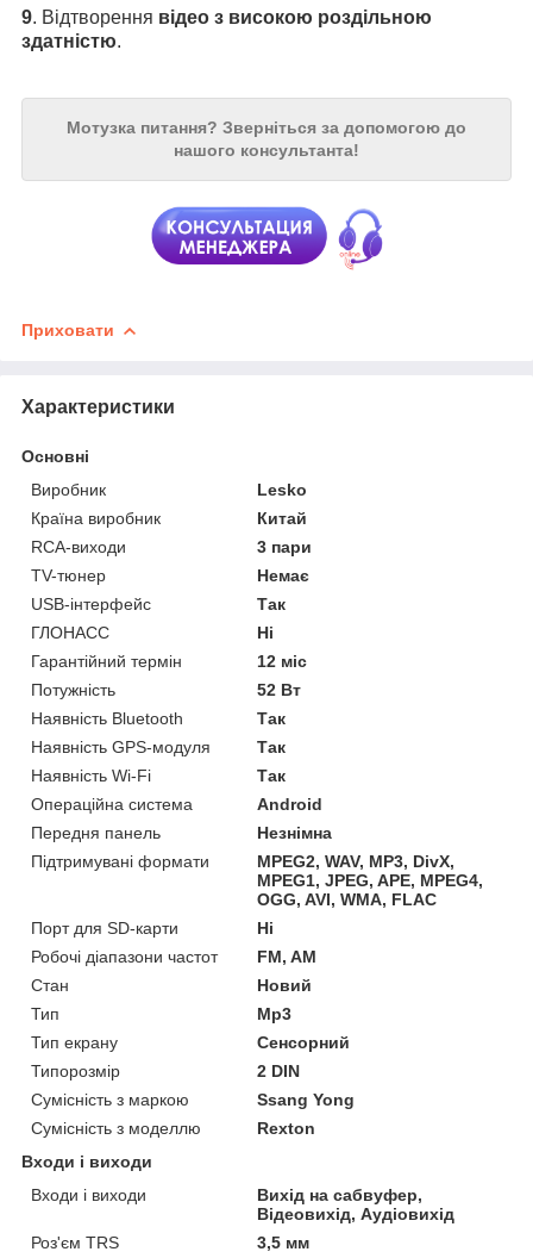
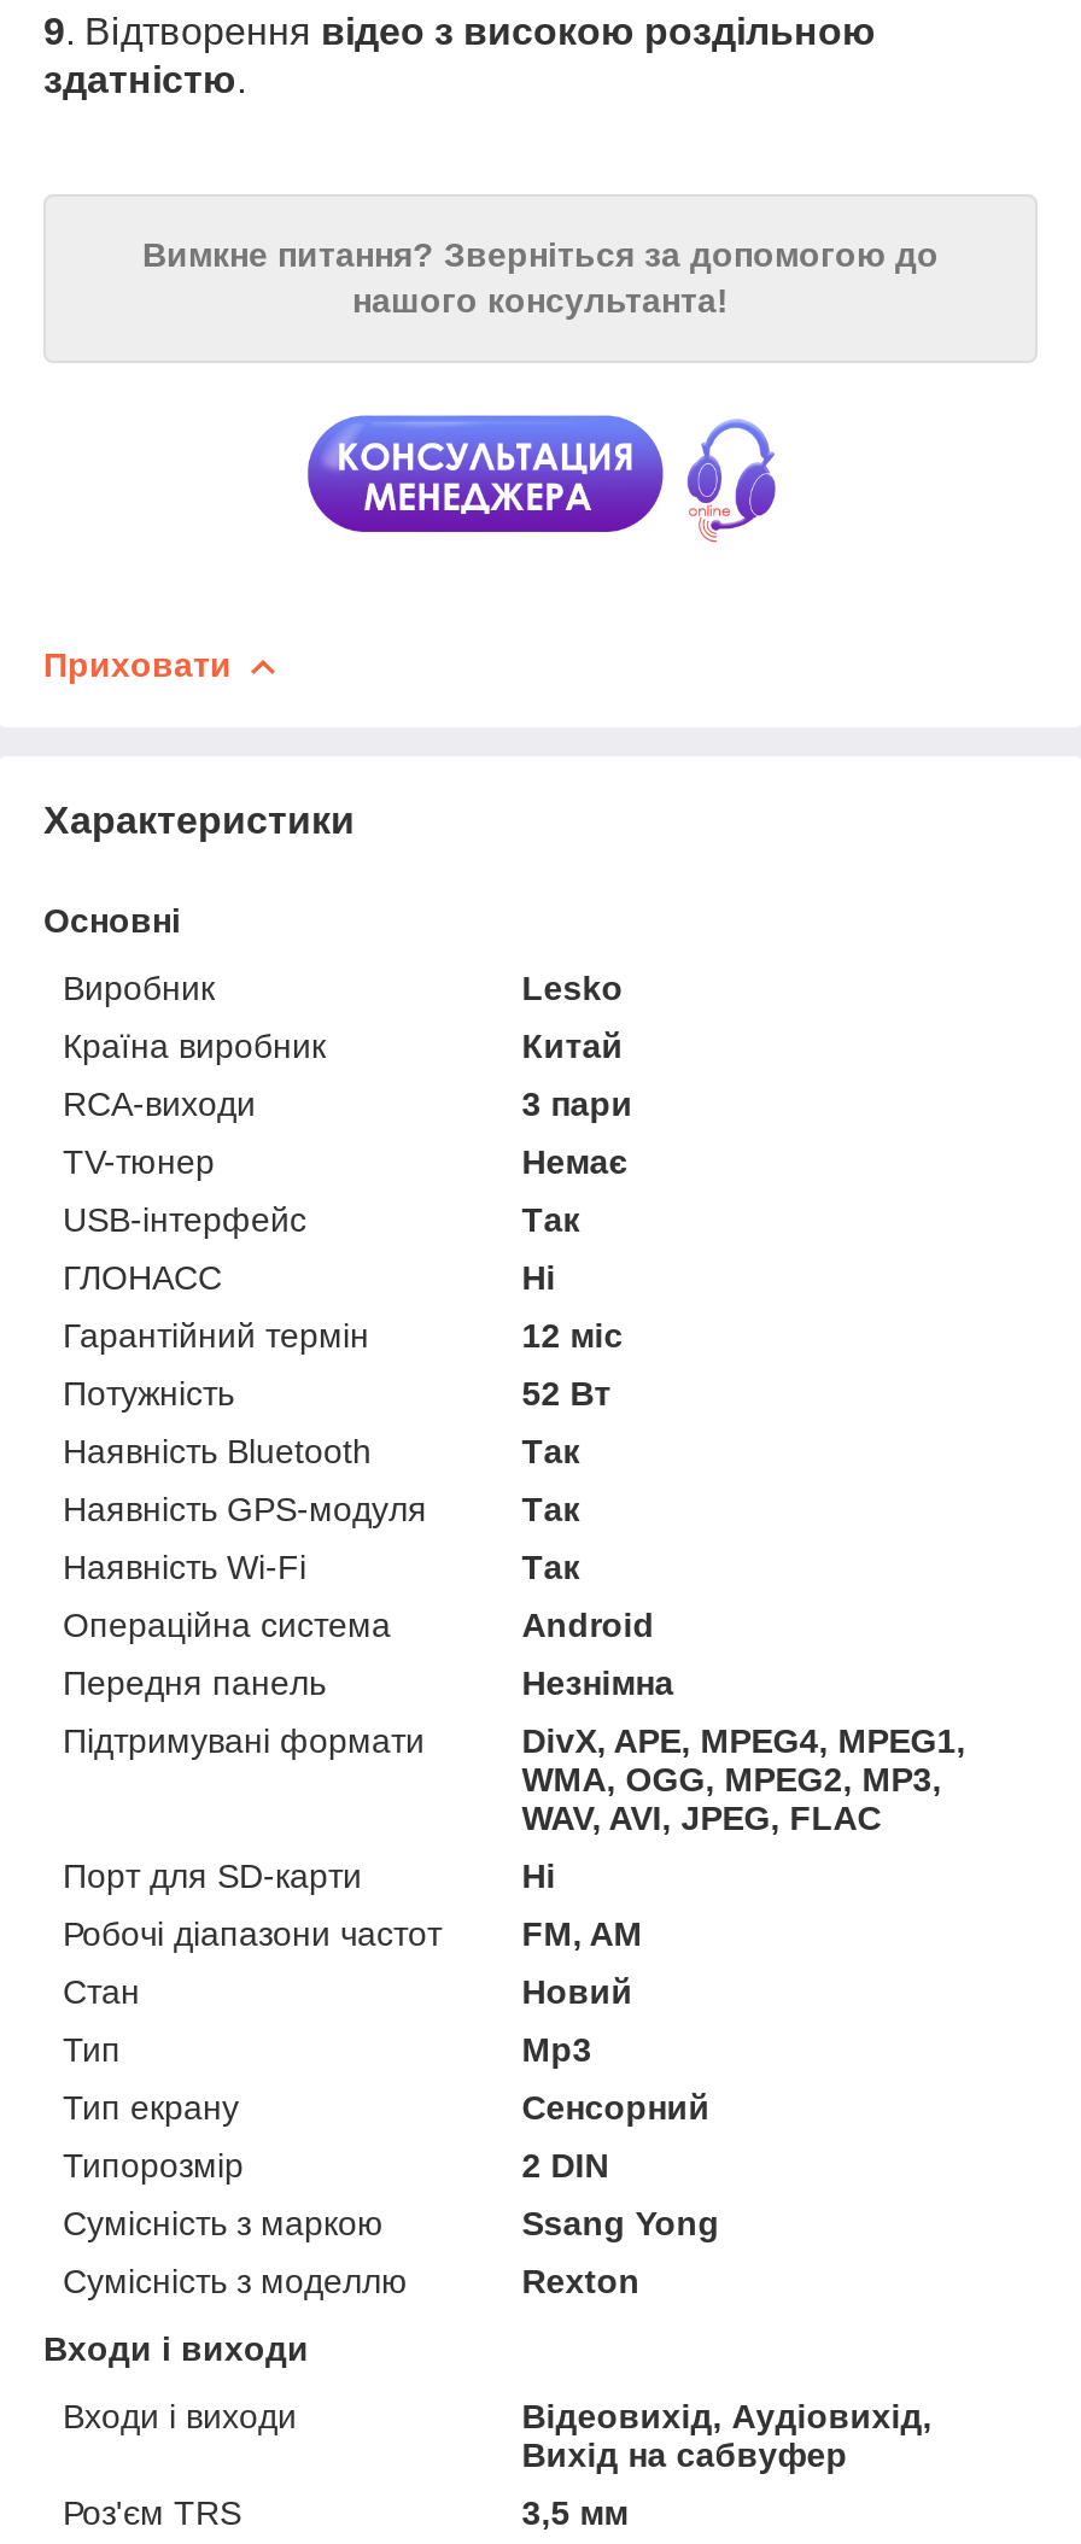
- Мотузка питання? Зверніться за допомогою до
+ Вимкне питання? Зверніться за допомогою до

- MPEG2, WAV, MP3, DivX,
- MPEG1, JPEG, APE, MPEG4,
- OGG, AVI, WMA, FLAC
+ DivX, APE, MPEG4, MPEG1,
+ WMA, OGG, MPEG2, MP3,
+ WAV, AVI, JPEG, FLAC

- Вихід на сабвуфер,
- Відеовихід, Аудіовихід
+ Відеовихід, Аудіовихід,
+ Вихід на сабвуфер
